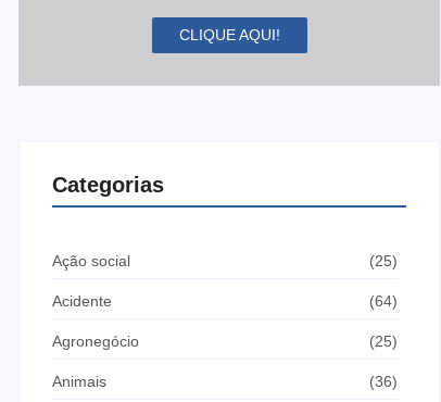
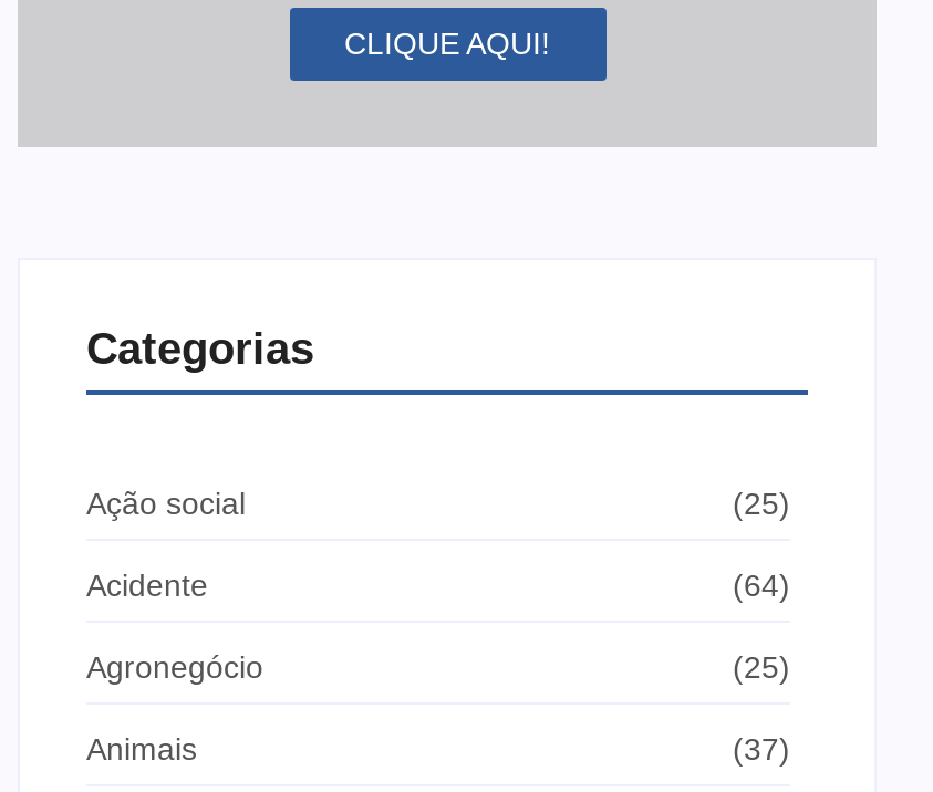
- (36)
+ (37)
